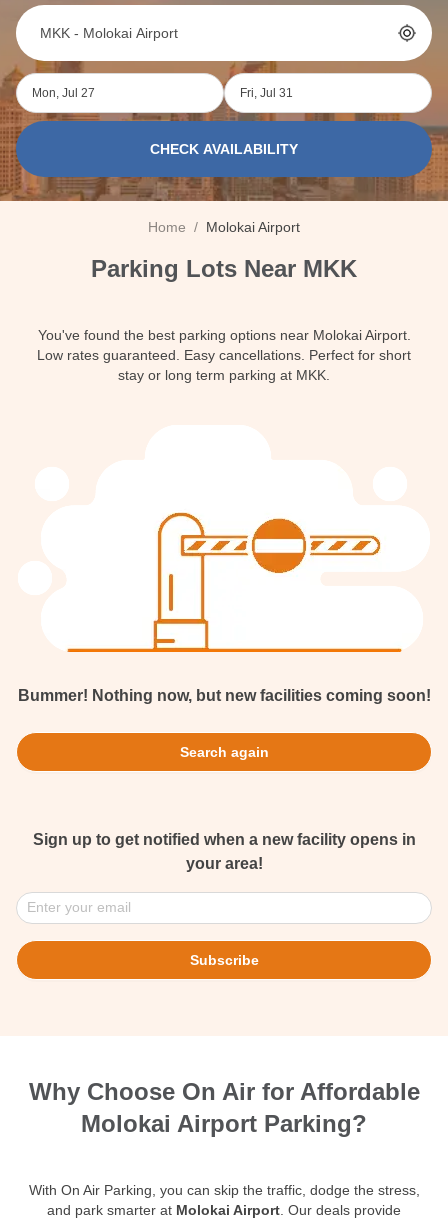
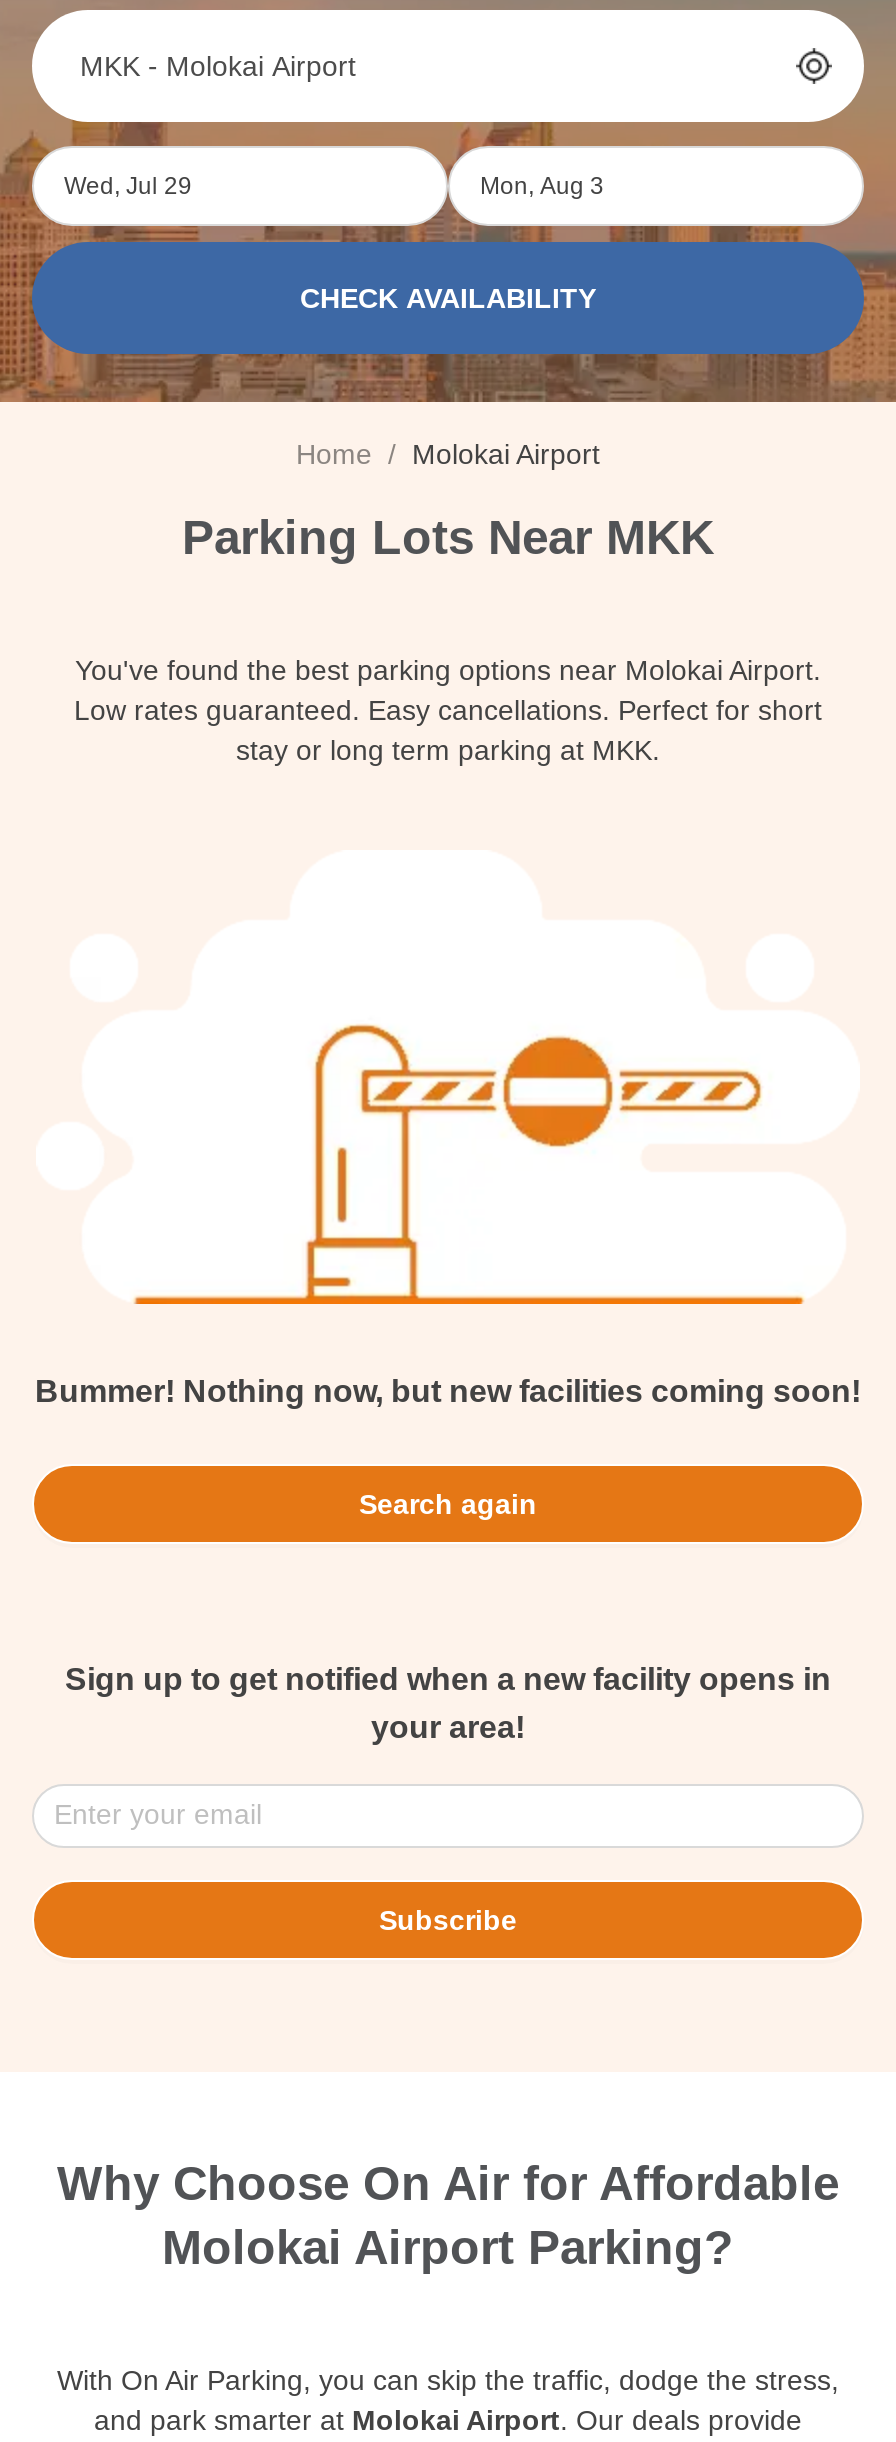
- Mon, Jul 27
- Fri, Jul 31
+ Wed, Jul 29
+ Mon, Aug 3
